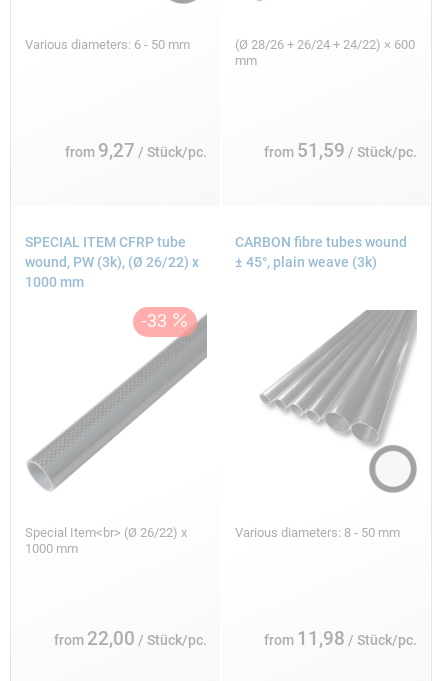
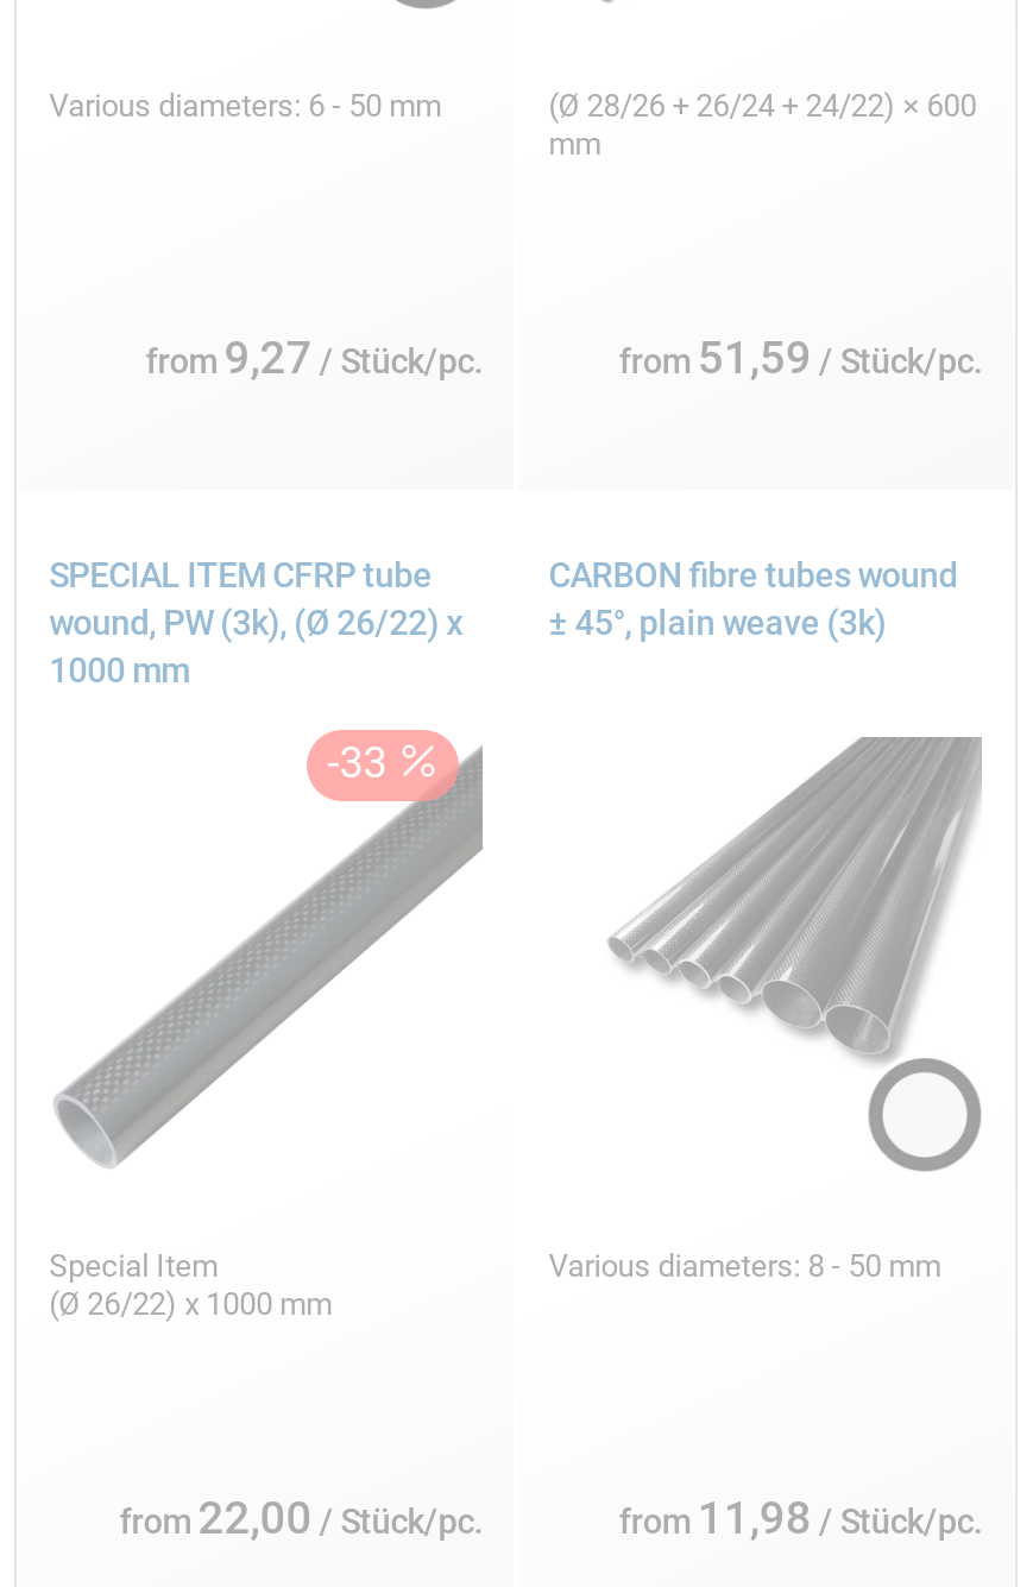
- Special Item<br> (Ø 26/22) x
- 1000 mm
+ Special Item
+ (Ø 26/22) x 1000 mm
